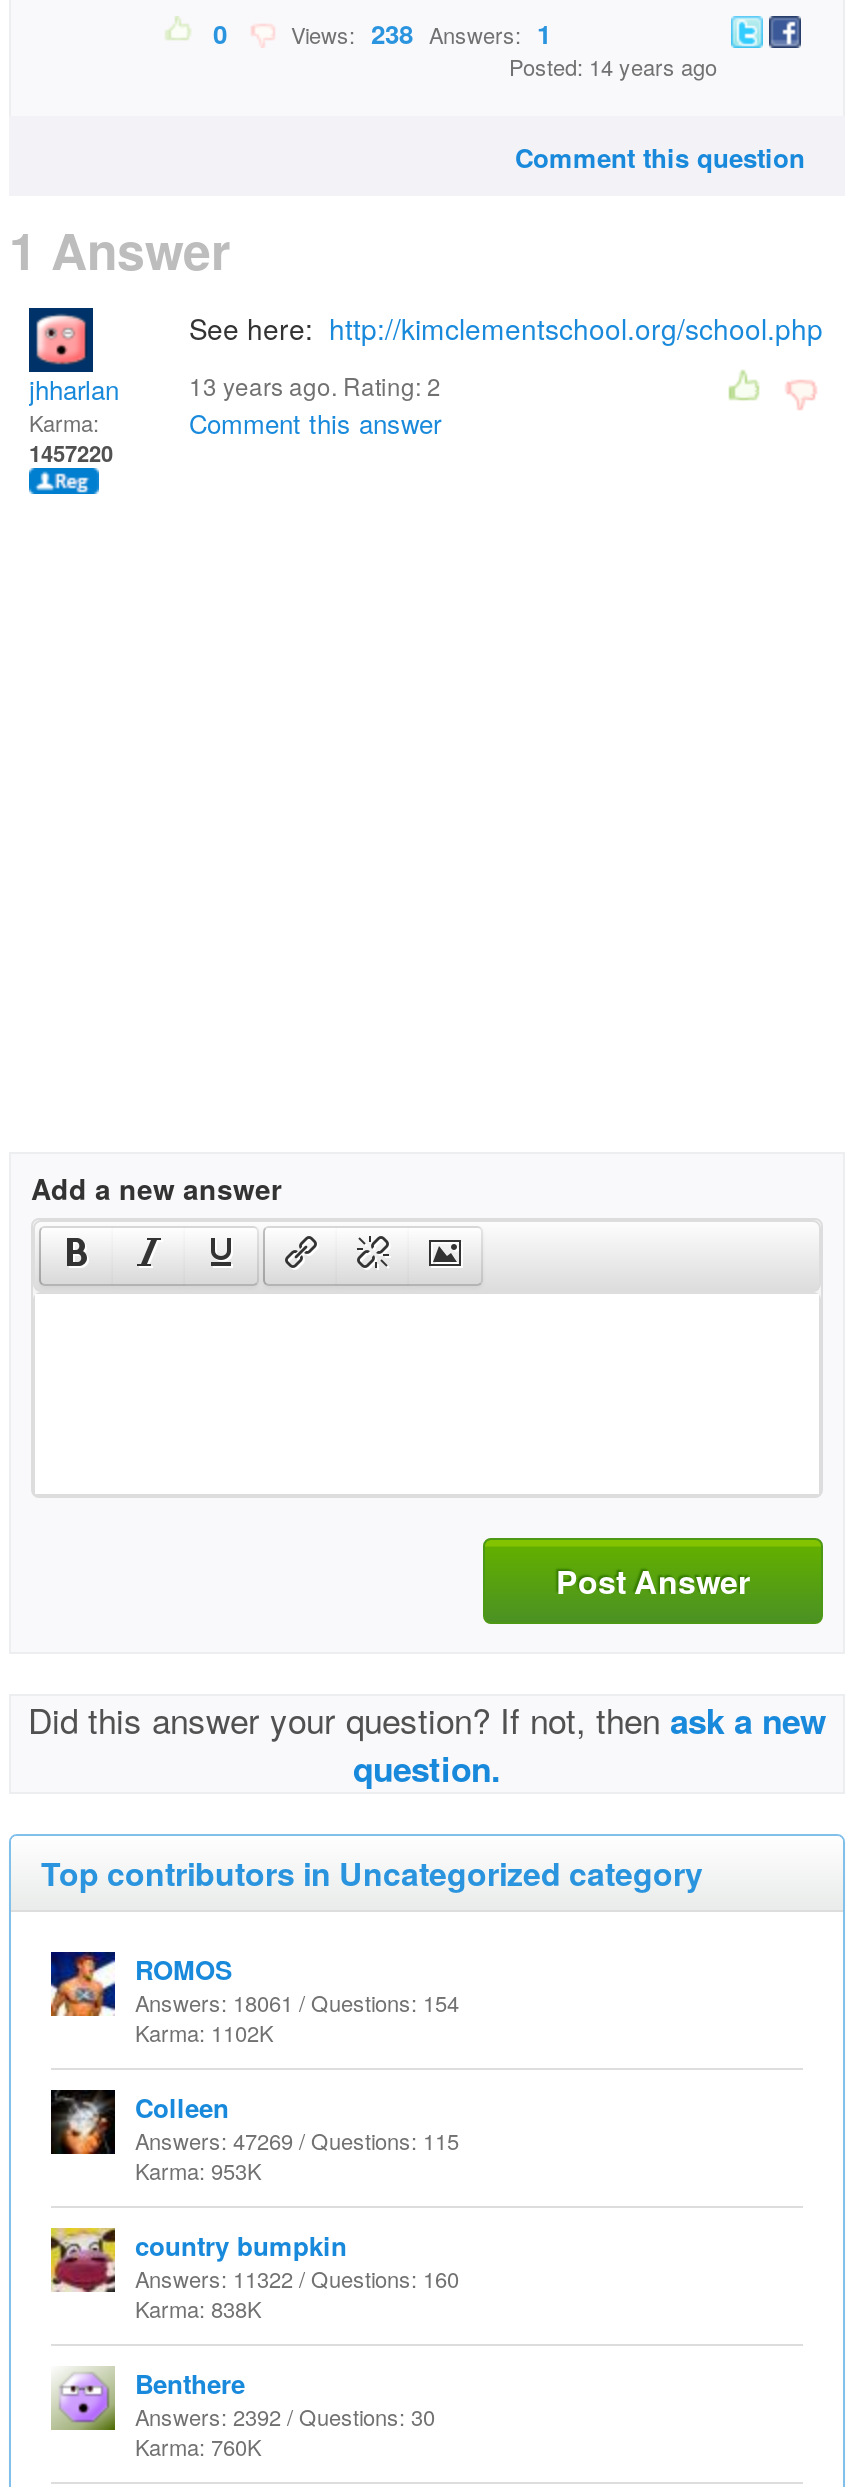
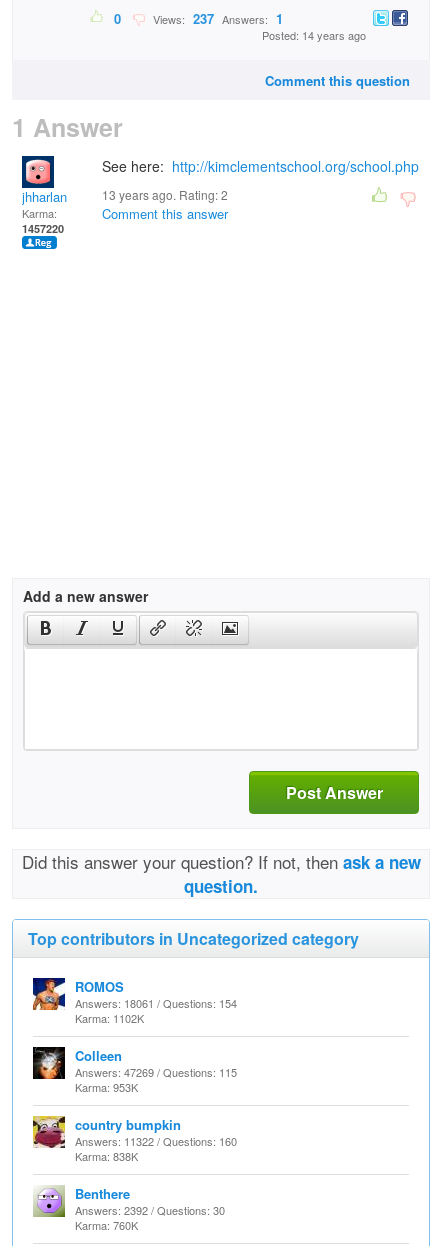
- Views: 238 Answers: 1
+ Views: 237 Answers: 1
